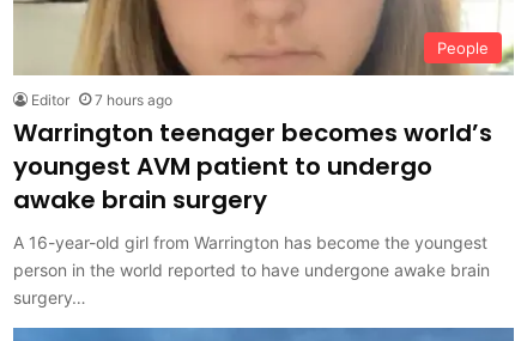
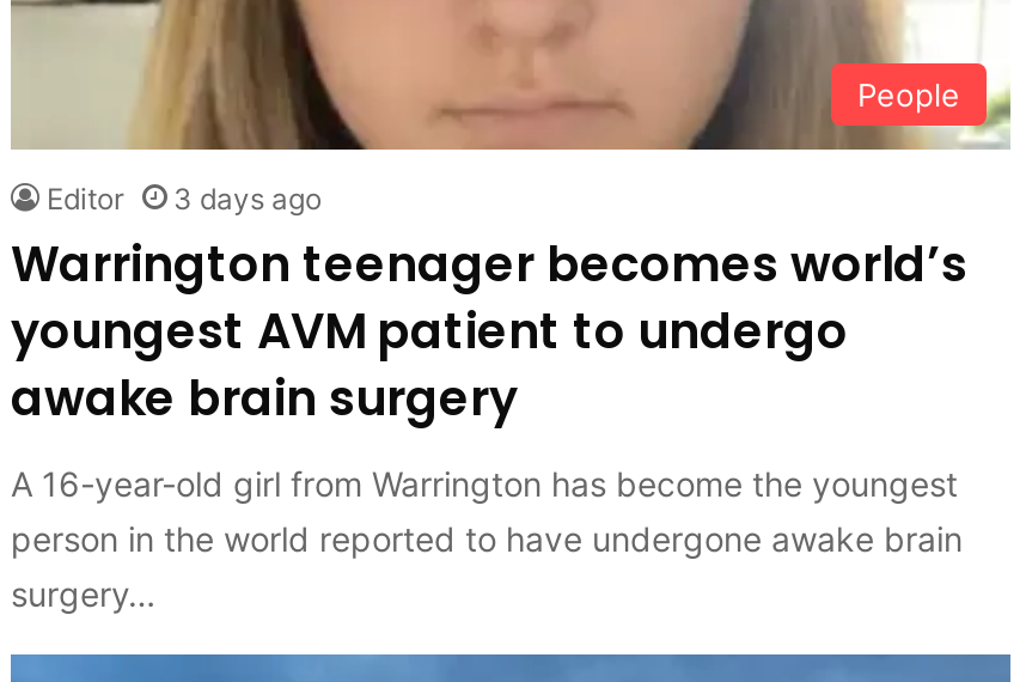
- Editor 7 hours ago
+ Editor 3 days ago
